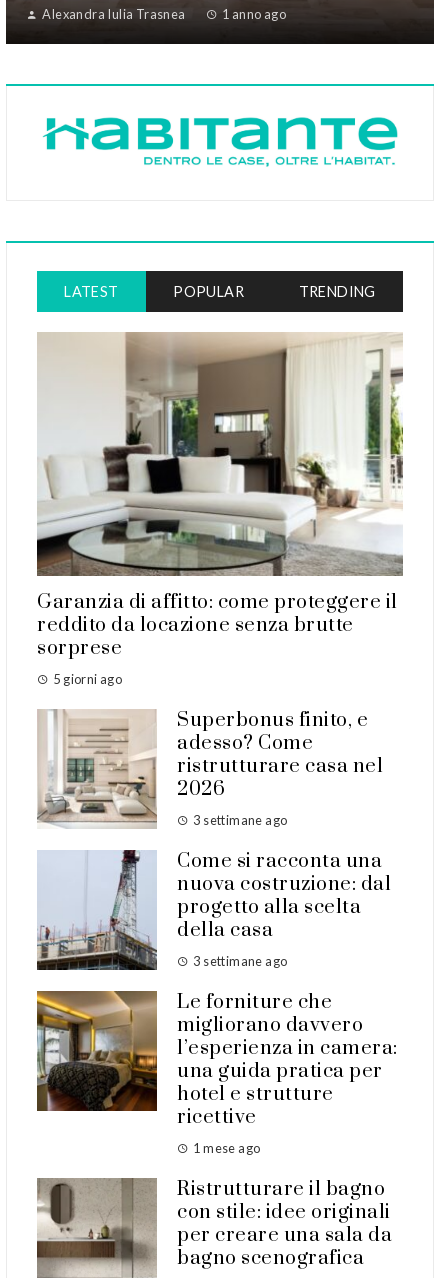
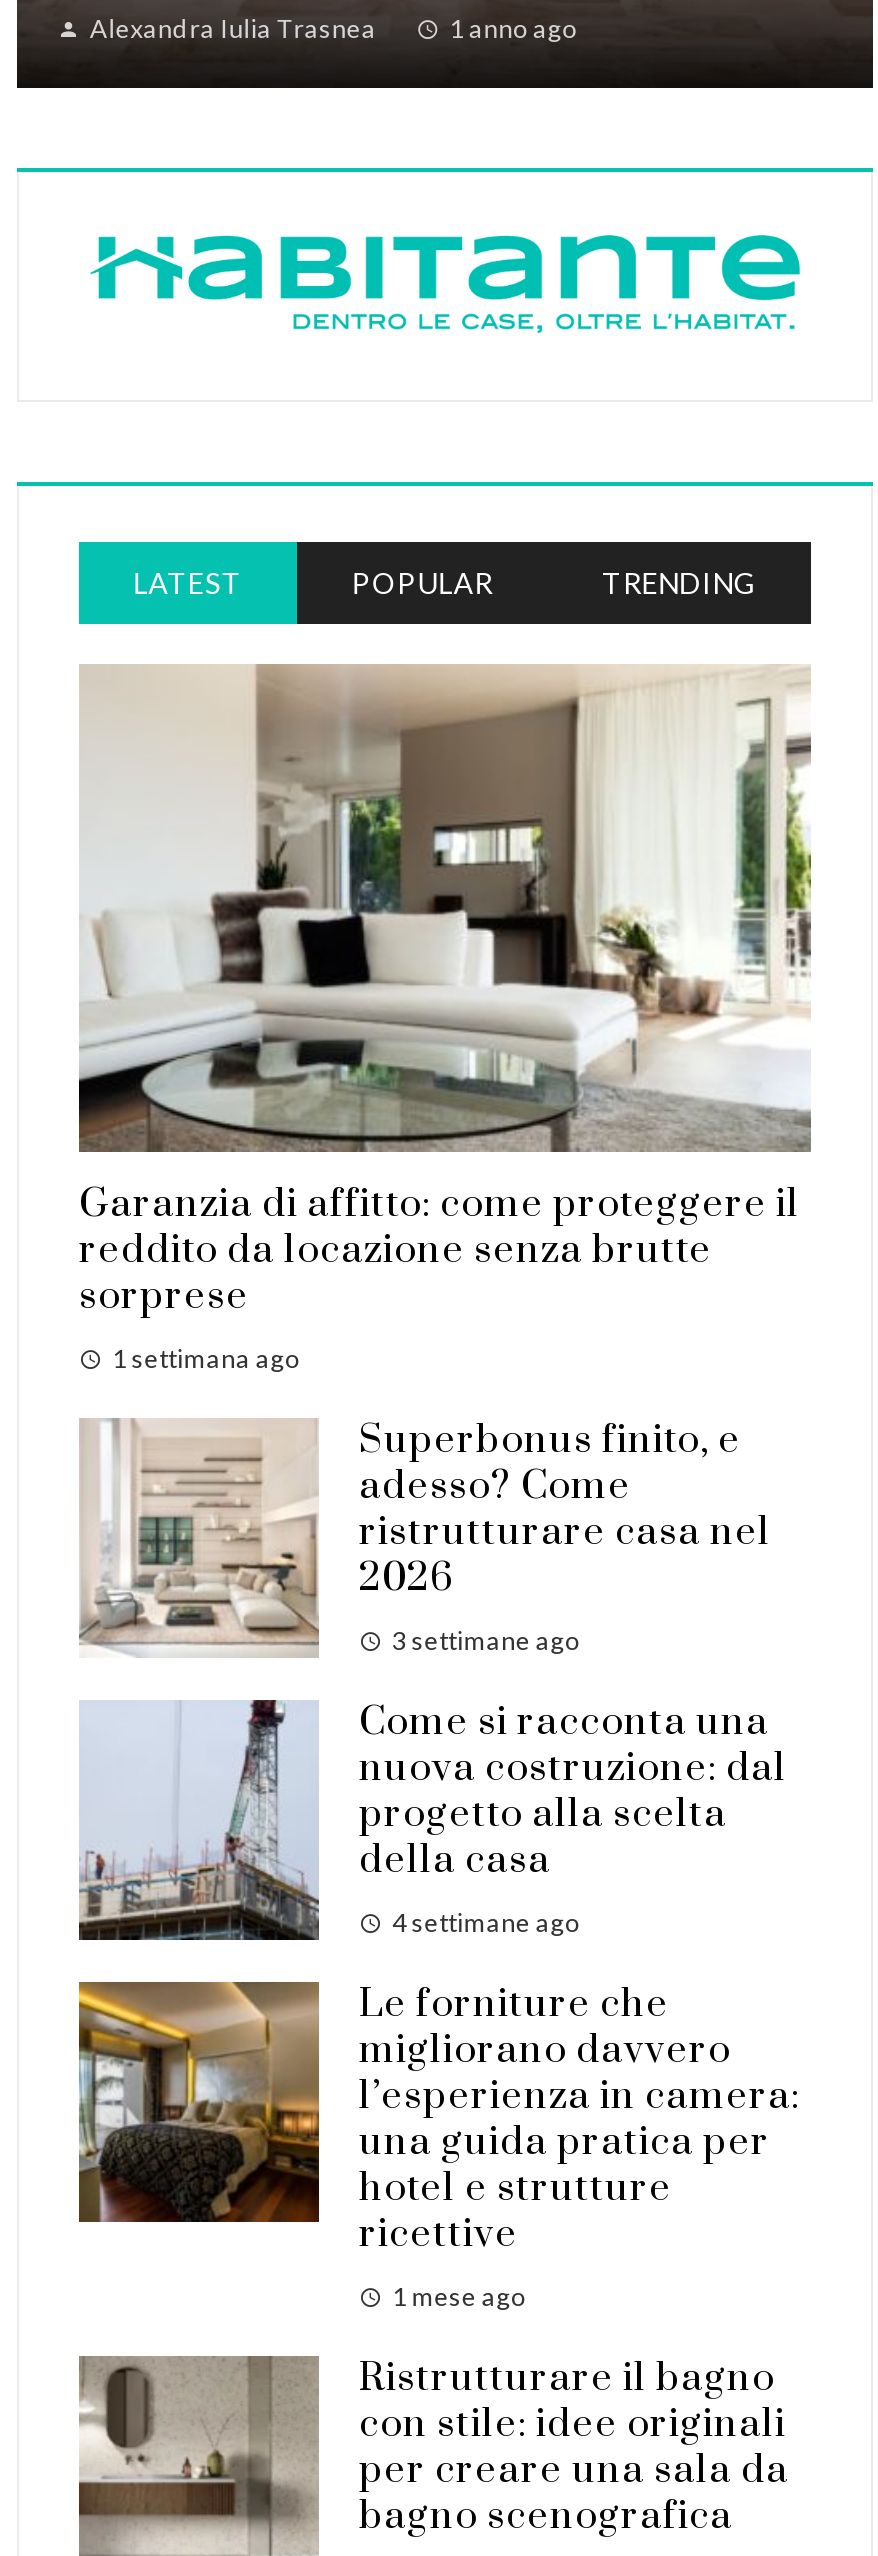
- 5 giorni ago
+ 1 settimana ago

- 3 settimane ago
+ 4 settimane ago
